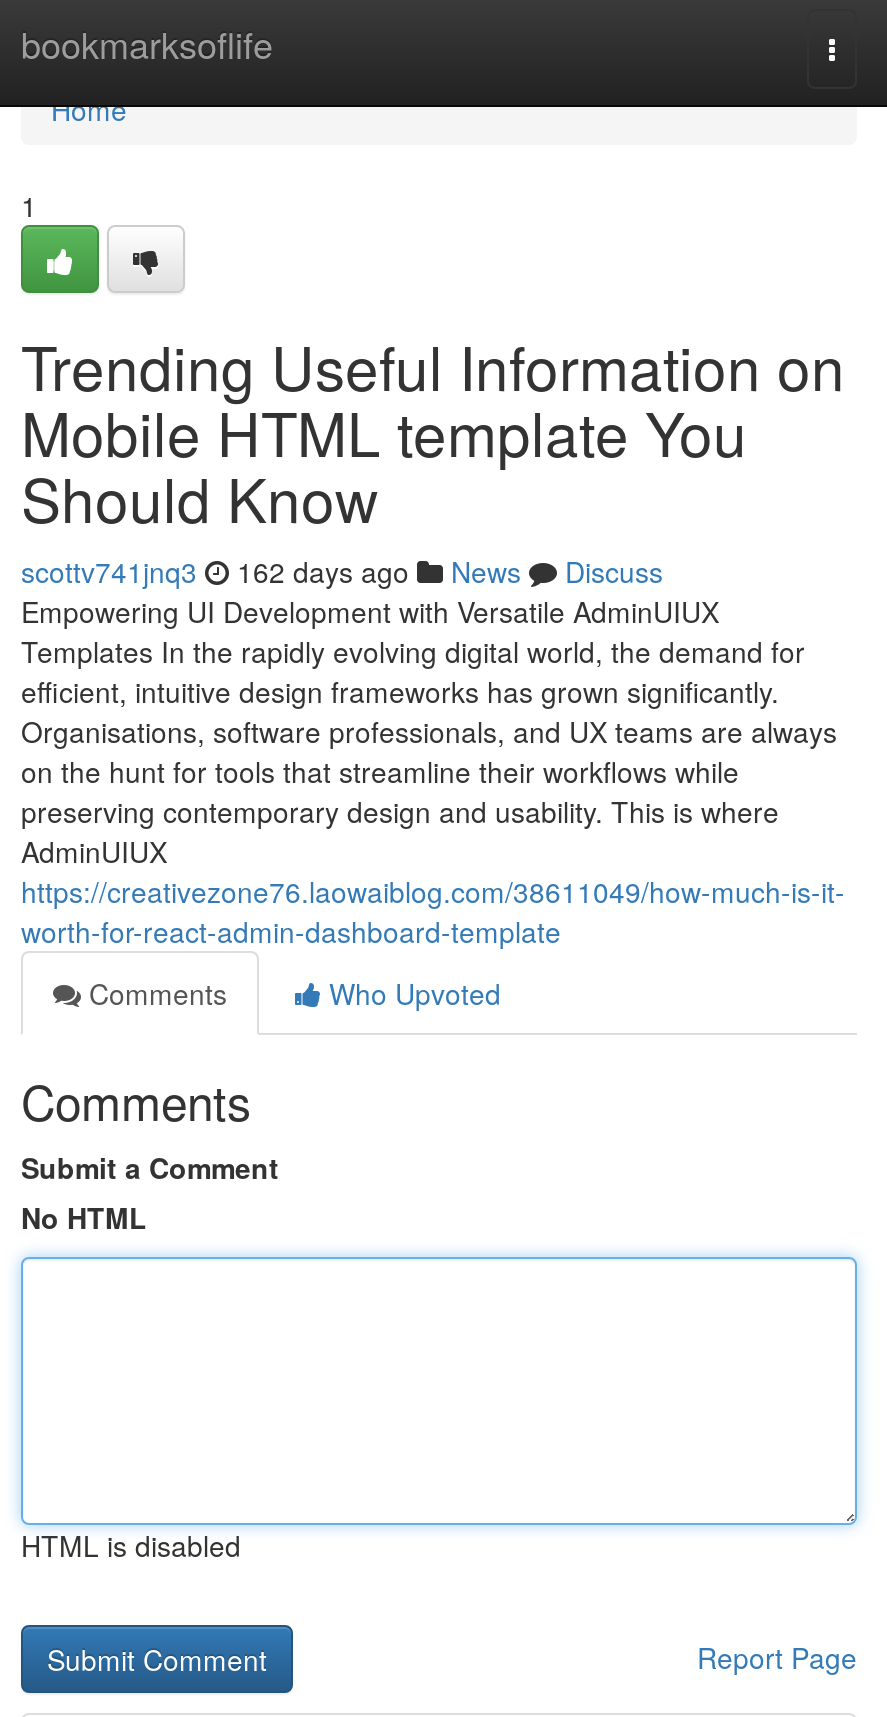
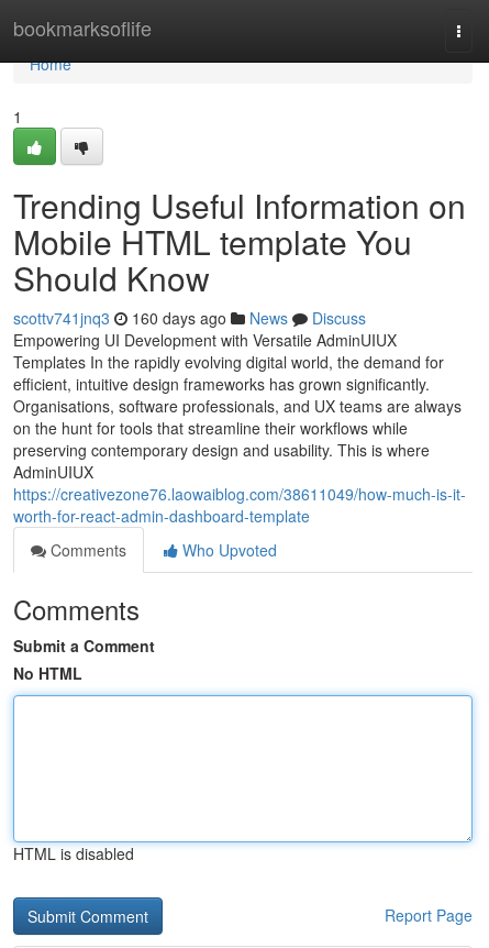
- scottv741jnq3 162 days ago News Discuss
+ scottv741jnq3 160 days ago News Discuss
